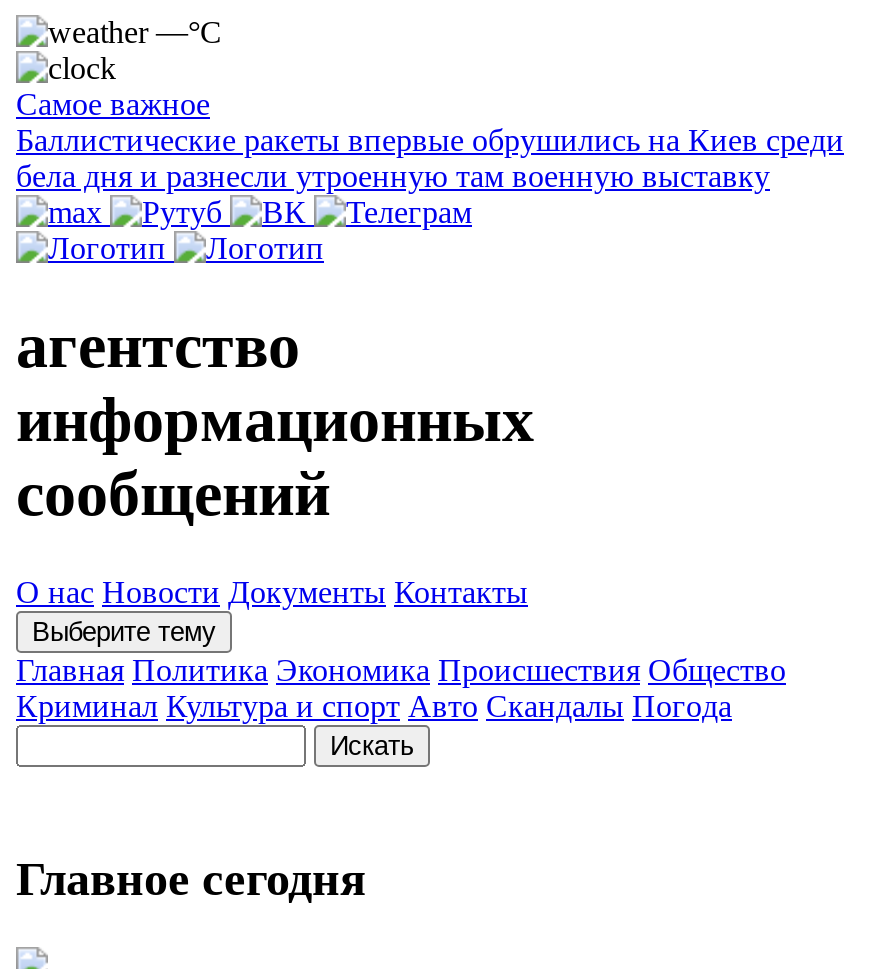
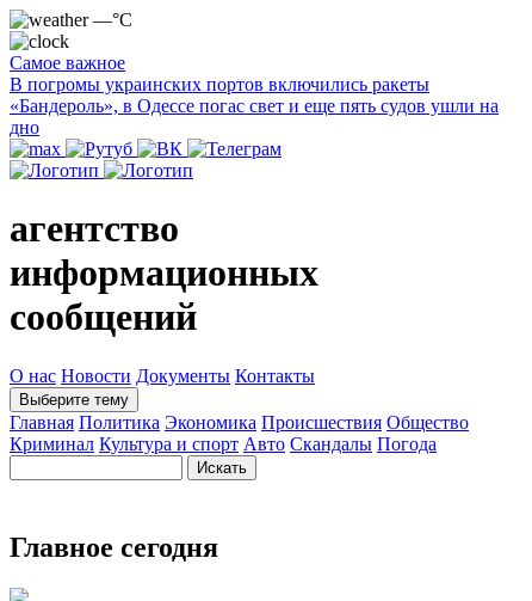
- Баллистические ракеты впервые обрушились на Киев среди
- бела дня и разнесли утроенную там военную выставку
+ В погромы украинских портов включились ракеты
+ «Бандероль», в Одессе погас свет и еще пять судов ушли на
+ дно
